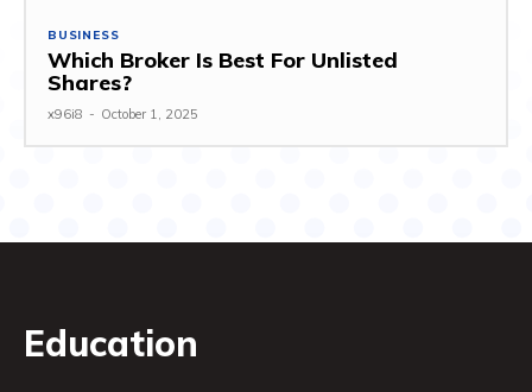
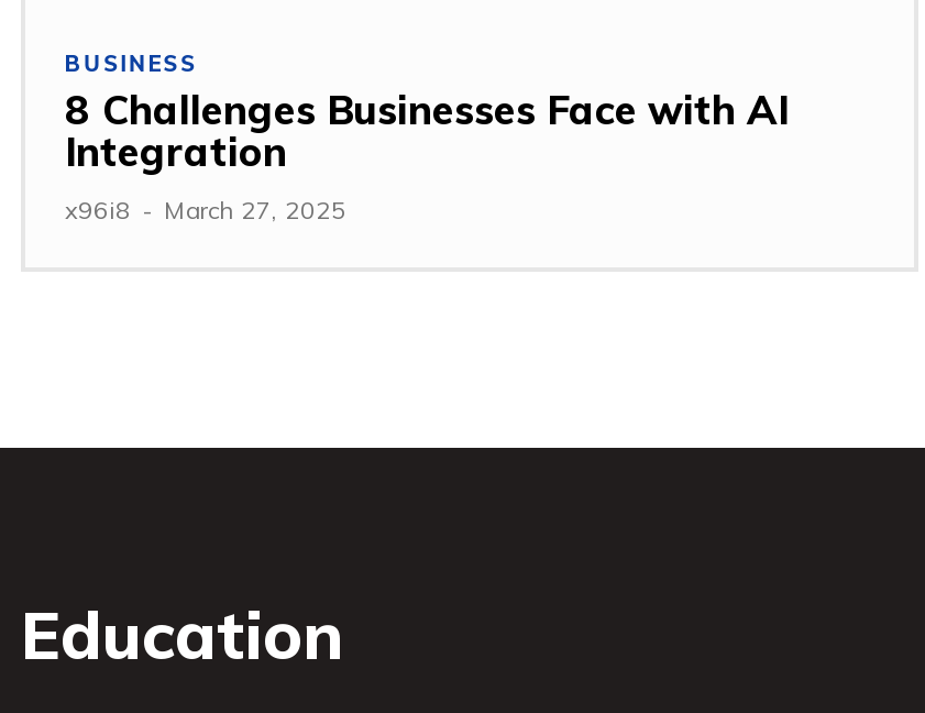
- Which Broker Is Best For Unlisted
- Shares?
- x96i8 - October 1, 2025
+ 8 Challenges Businesses Face with AI
+ Integration
+ x96i8 - March 27, 2025
